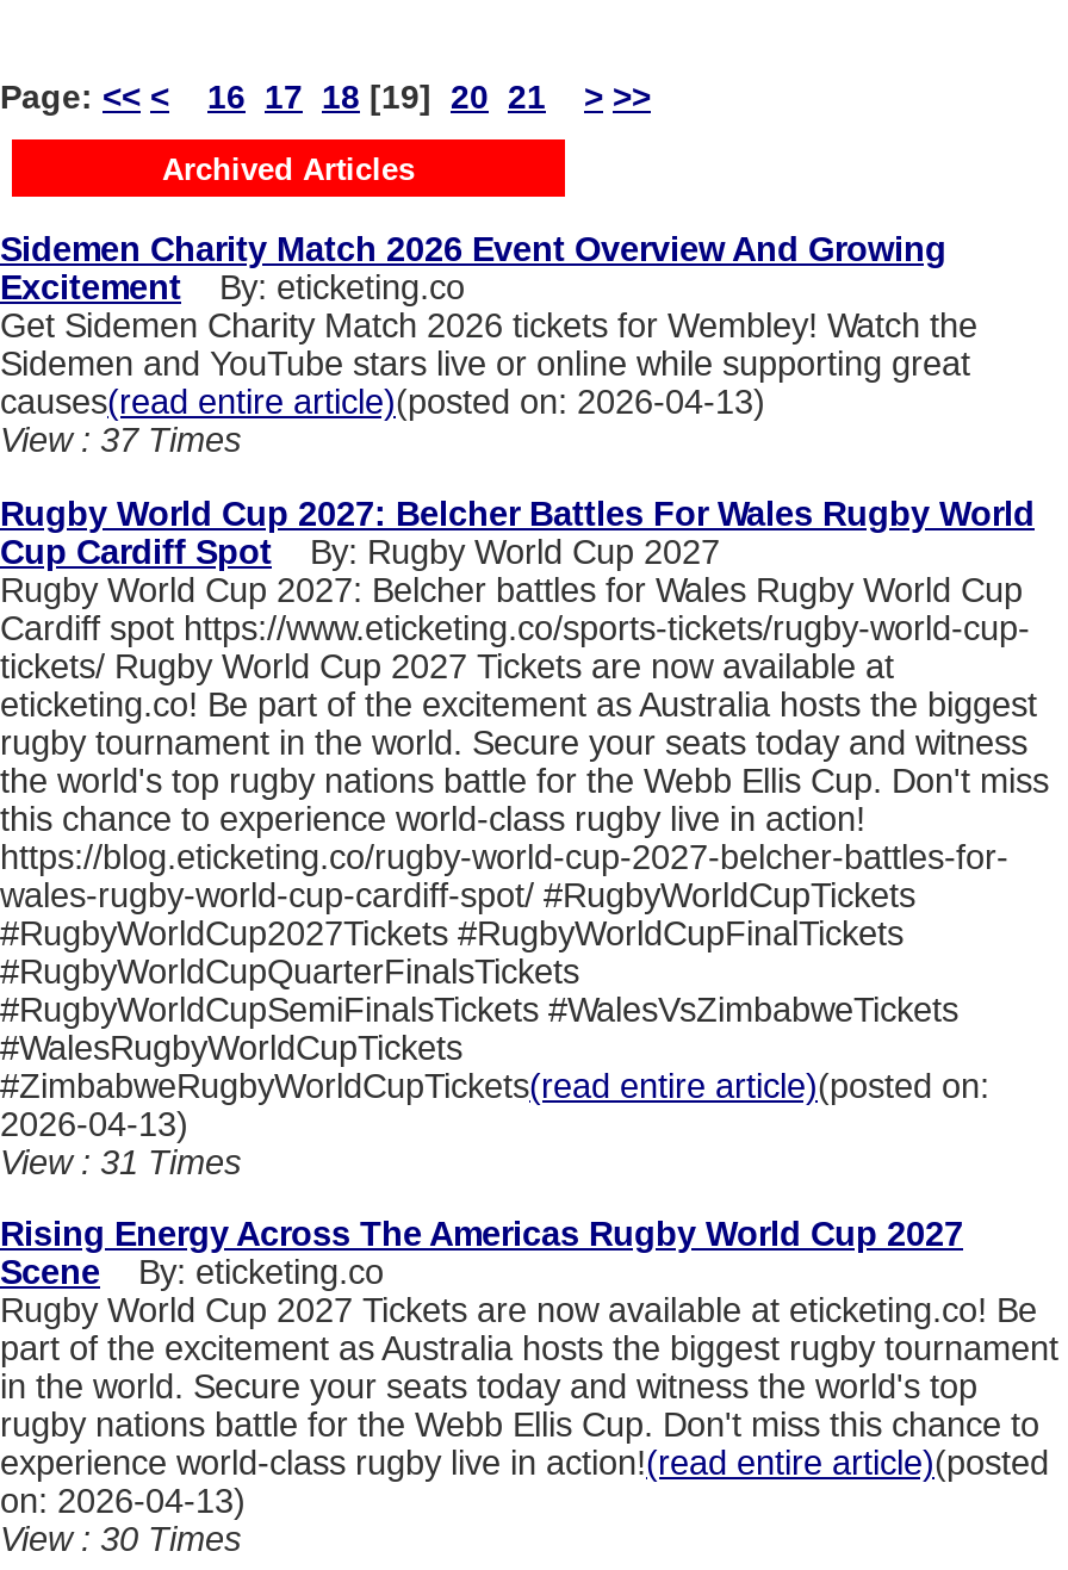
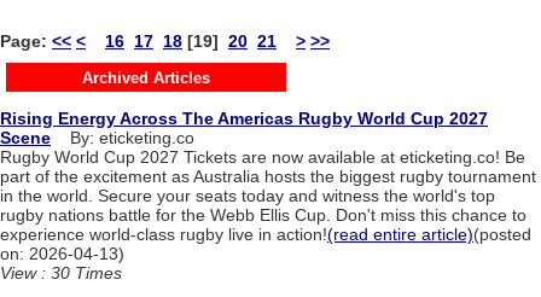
- Sidemen Charity Match 2026 Event Overview And Growing
- Excitement By: eticketing.co
- Get Sidemen Charity Match 2026 tickets for Wembley! Watch the
- Sidemen and YouTube stars live or online while supporting great
- causes(read entire article)(posted on: 2026-04-13)
- View : 37 Times
- Rugby World Cup 2027: Belcher Battles For Wales Rugby World
- Cup Cardiff SpotBy: Rugby World Cup 2027
- Rugby World Cup 2027: Belcher battles for Wales Rugby World Cup
- Cardiff spot https://www.eticketing.co/sports-tickets/rugby-world-cup-
- tickets/ Rugby World Cup 2027 Tickets are now available at
- eticketing.co! Be part of the excitement as Australia hosts the biggest
- rugby tournament in the world. Secure your seats today and witness
- the world's top rugby nations battle for the Webb Ellis Cup. Don't miss
- this chance to experience world-class rugby live in action!
- https://blog.eticketing.co/rugby-world-cup-2027-belcher-battles-for-
- wales-rugby-world-cup-cardiff-spot/ #RugbyWorldCupTickets
- #RugbyWorldCup2027Tickets #RugbyWorldCupFinalTickets
- #RugbyWorldCupQuarterFinalsTickets
- #RugbyWorldCupSemiFinalsTickets #WalesVsZimbabweTickets
- #WalesRugbyWorldCupTickets
- #ZimbabweRugbyWorldCupTickets(read entire article)(posted on:
- 2026-04-13)
- View : 31 Times
